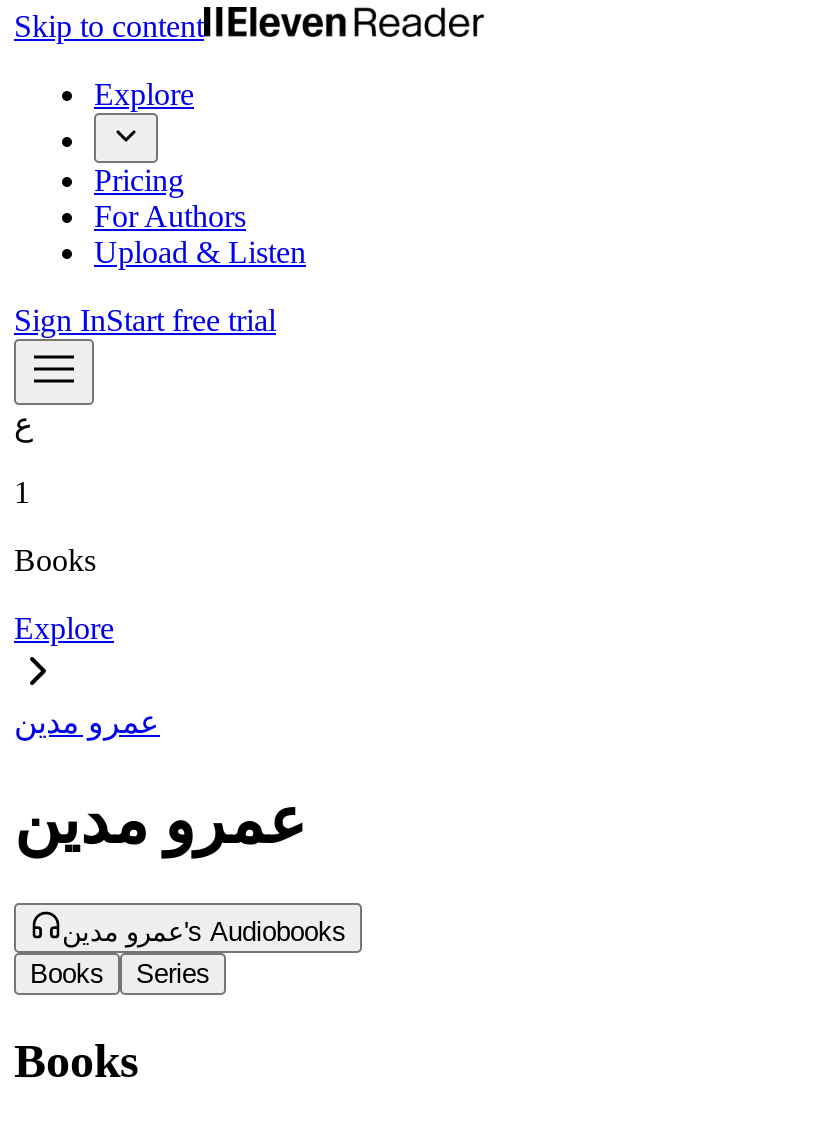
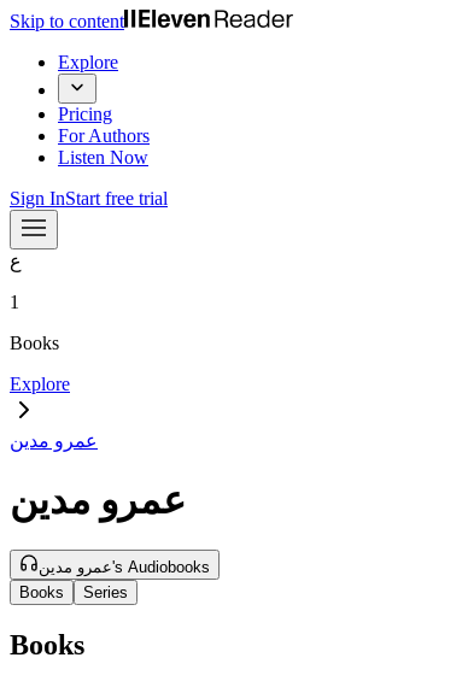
- Upload & Listen
+ Listen Now
